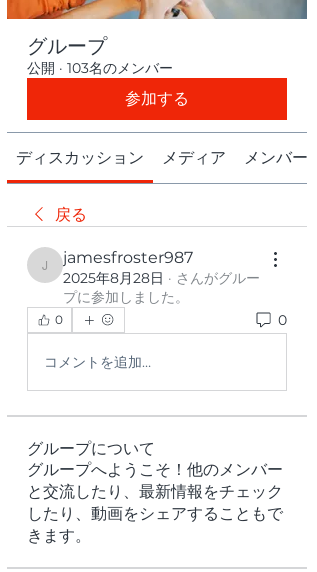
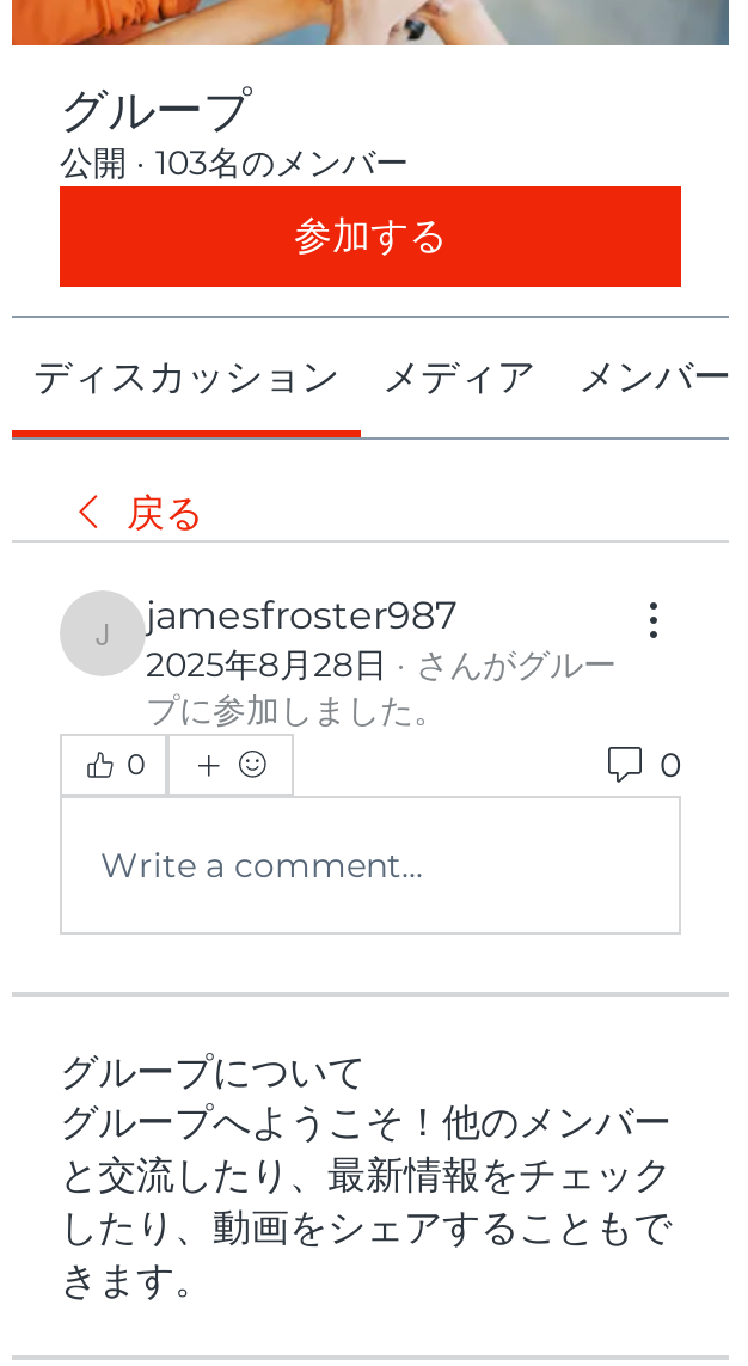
- コメントを追加…
+ Write a comment...
